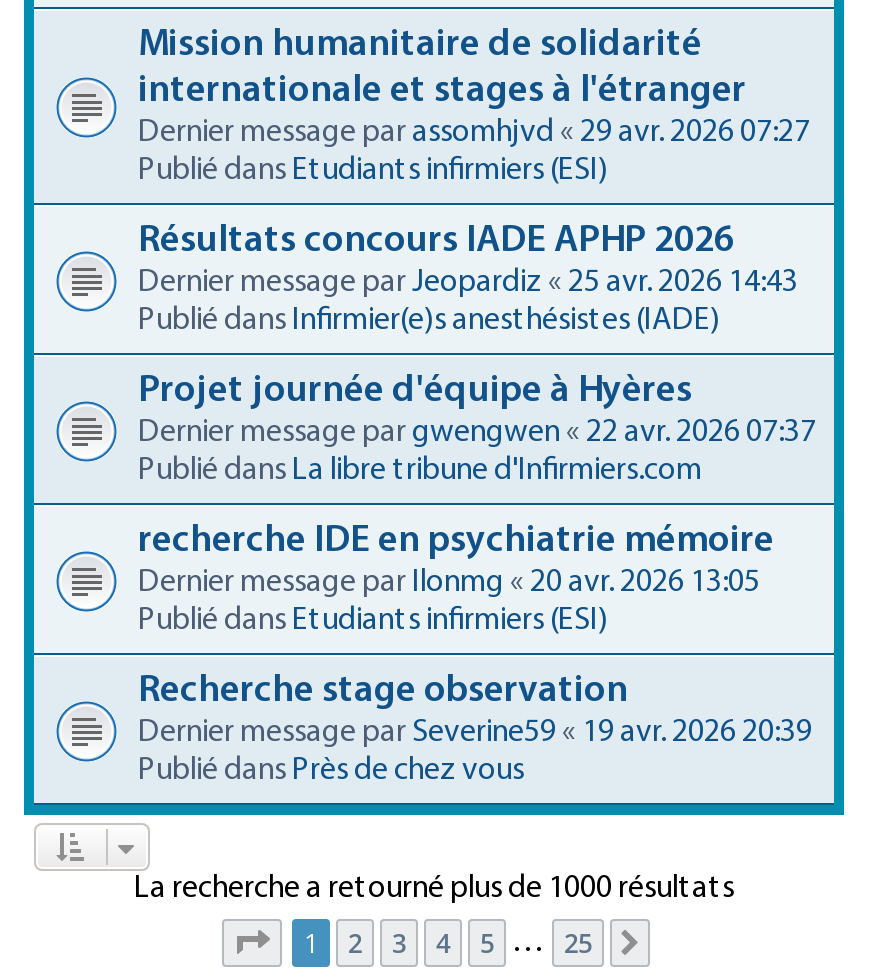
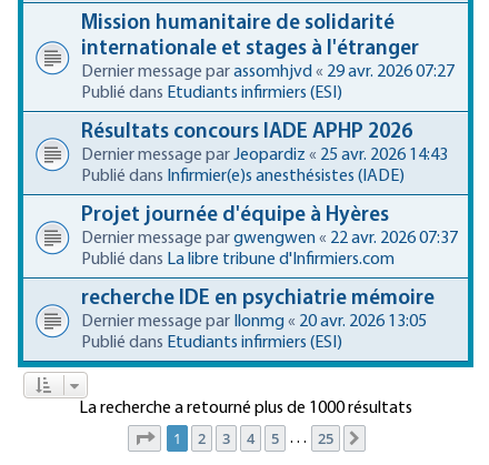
- Recherche stage observation
- Dernier message par Severine59 «19 avr. 2026 20:39
- Publié dans Près de chez vous
